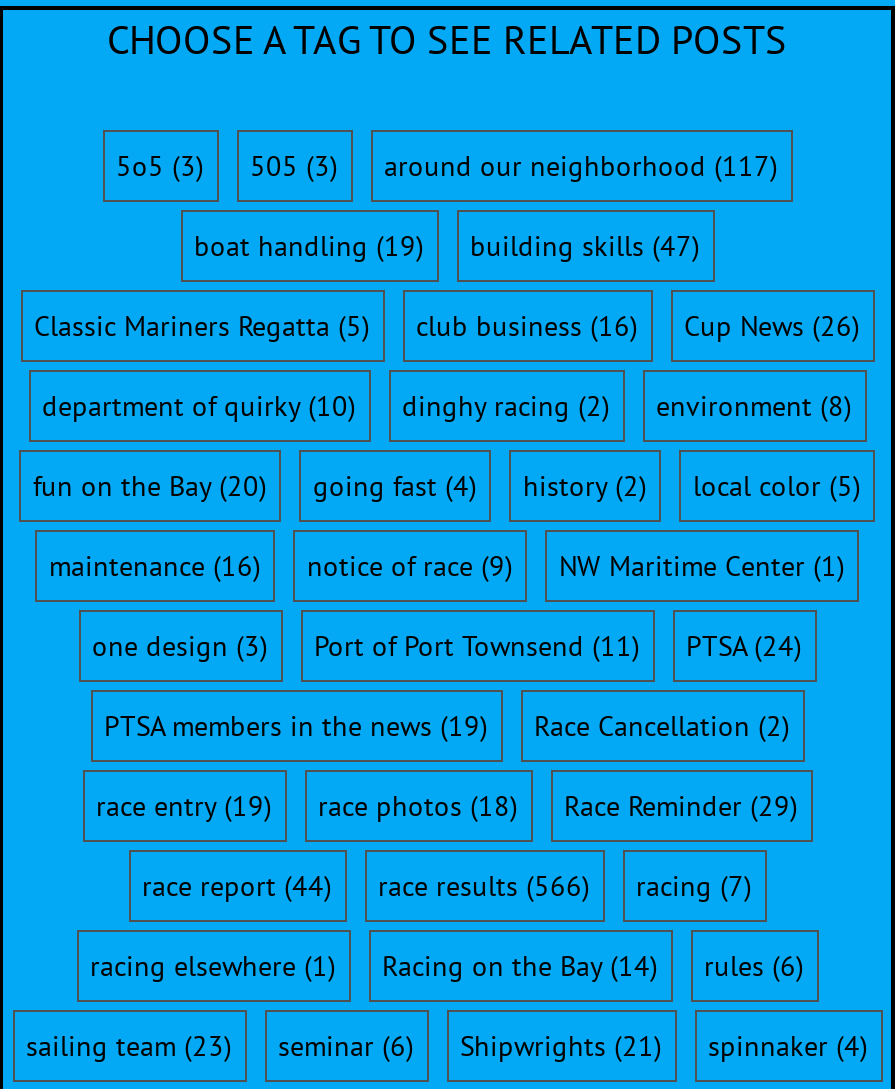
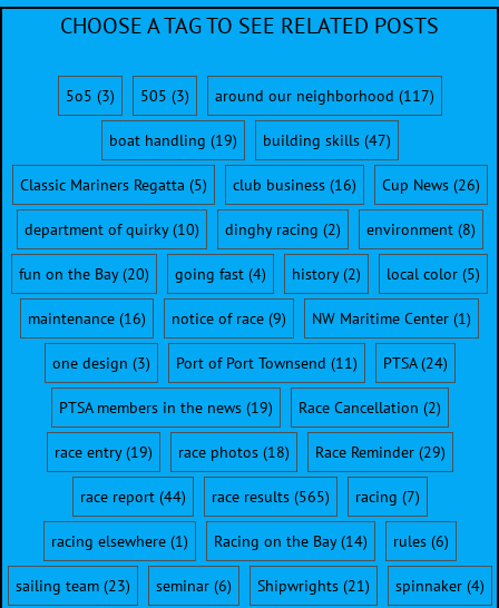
- race report (44) race results (566) racing (7)
+ race report (44) race results (565) racing (7)
